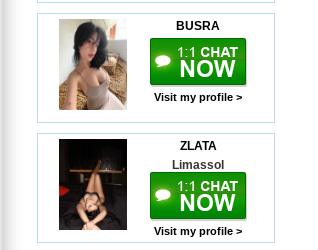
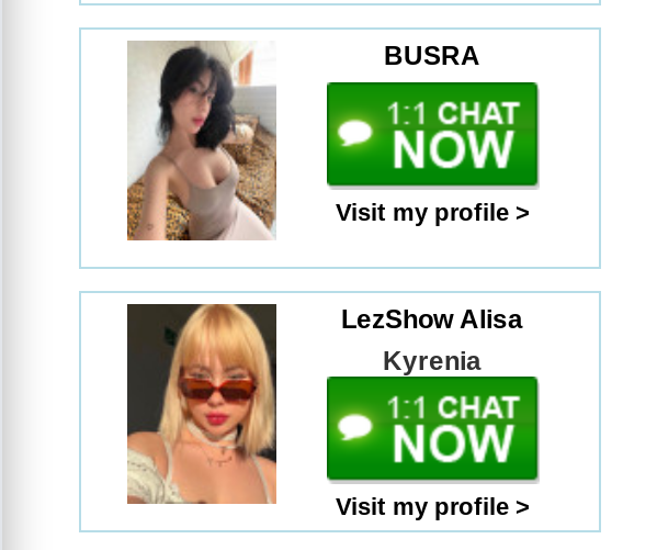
- [image]
+ [image]

- ZLATA
- Limassol
+ LezShow Alisa
+ Kyrenia
